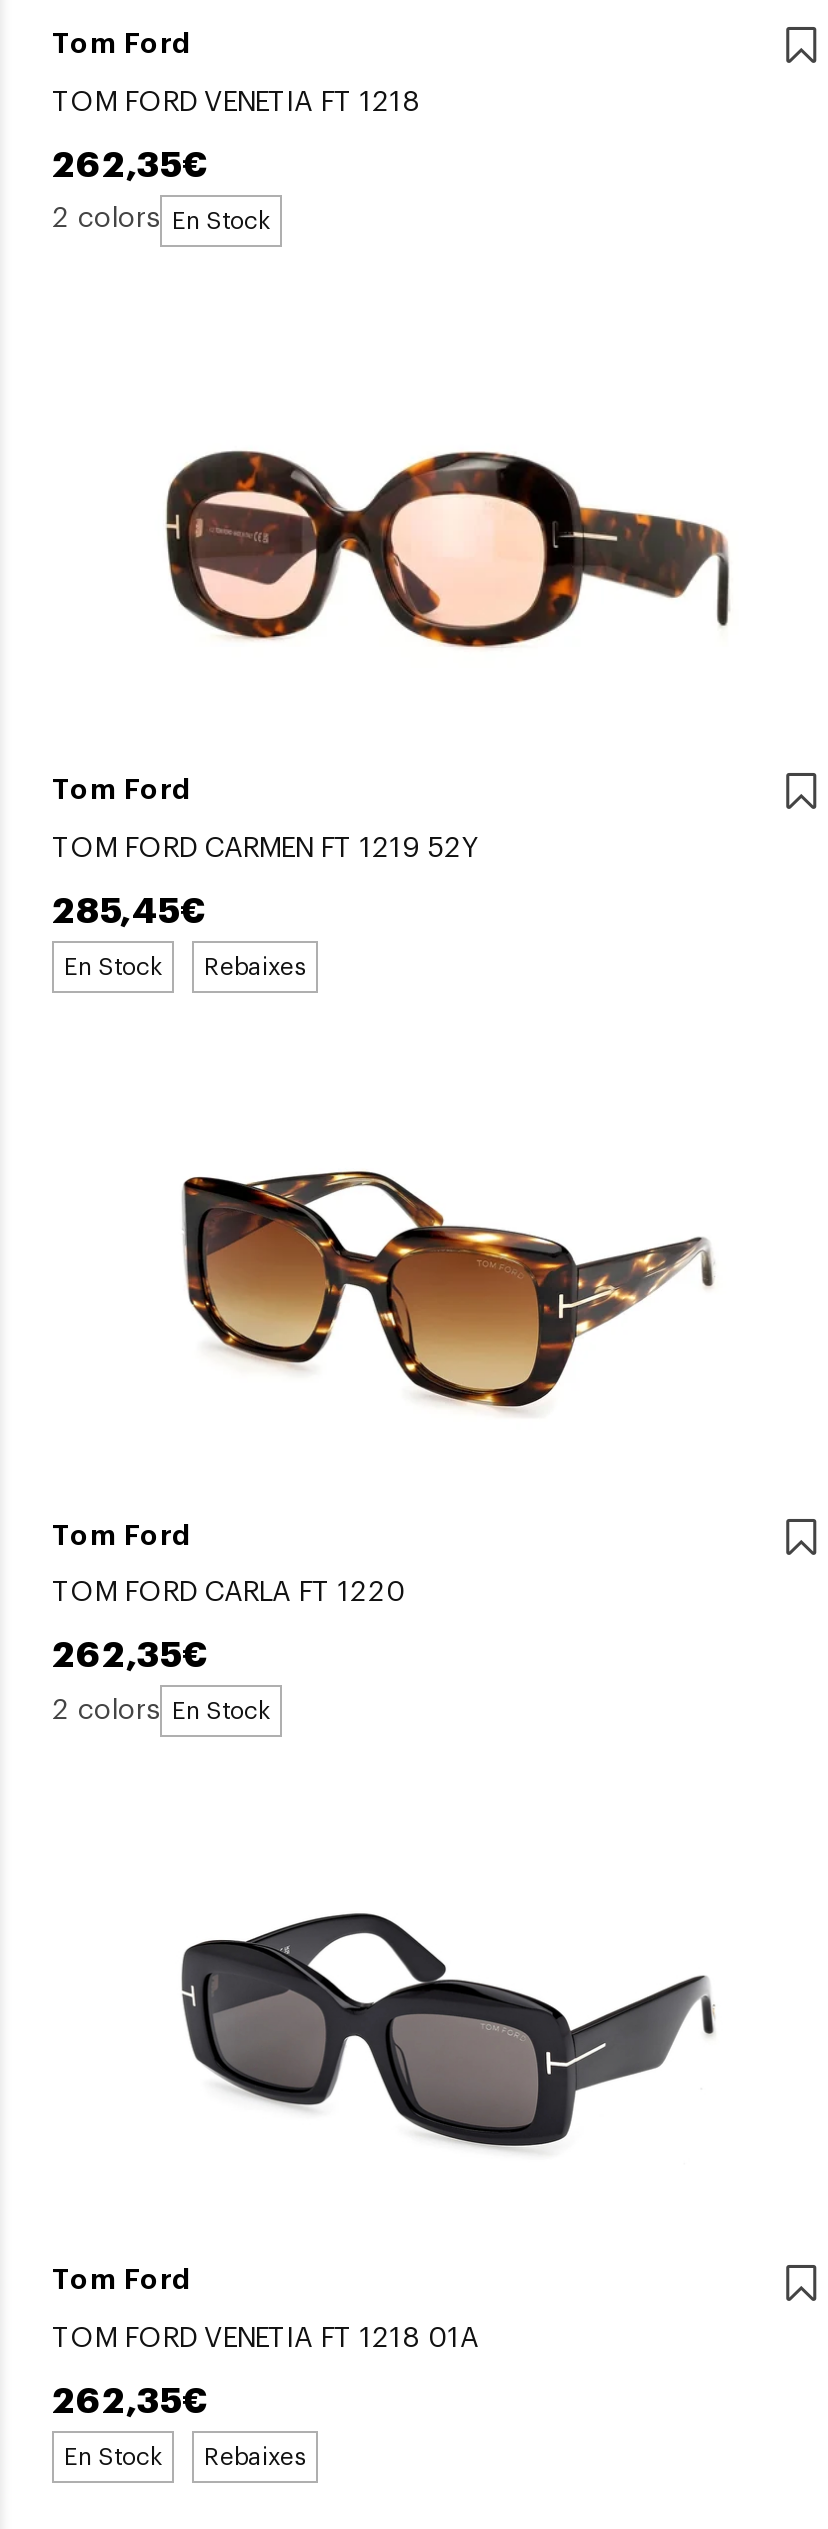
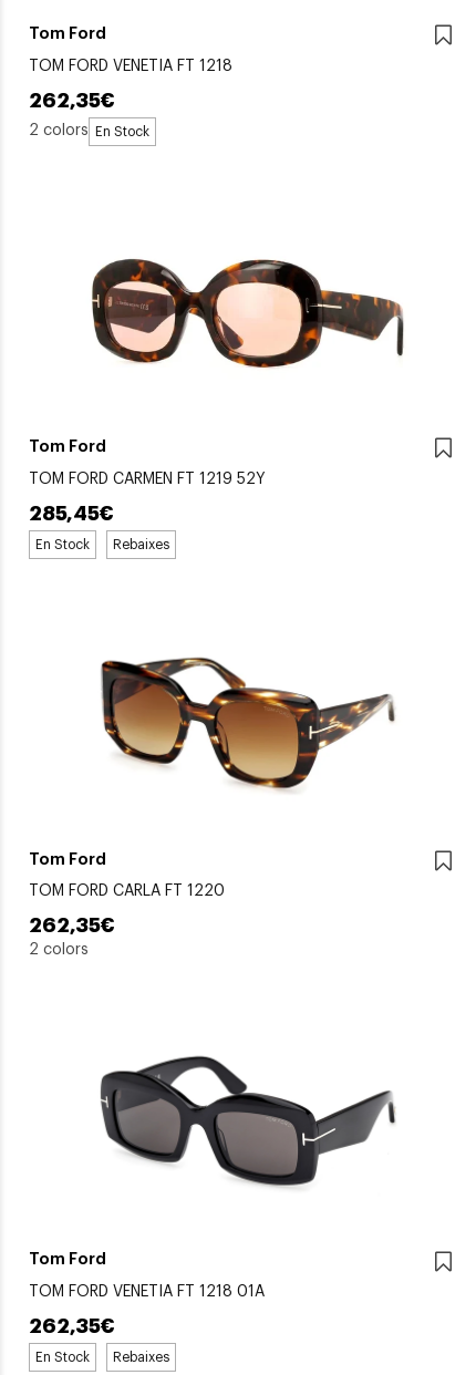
- 2 colors En Stock
+ 2 colors
